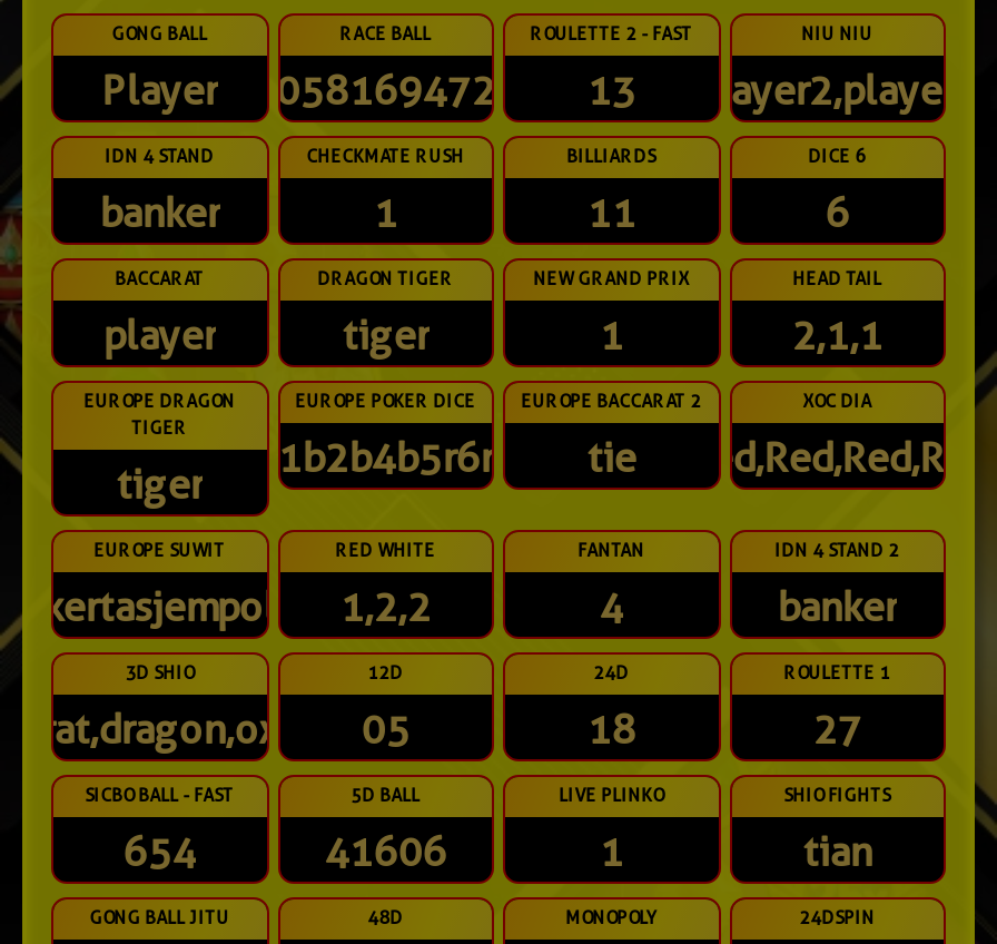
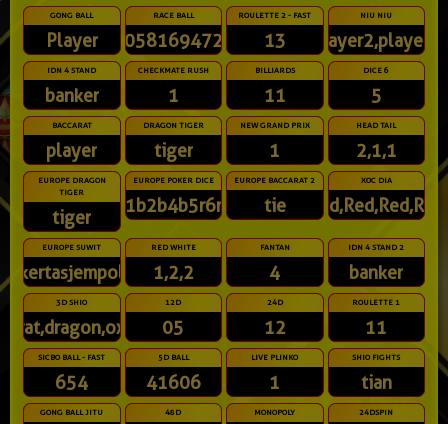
- 6
+ 5

- 18
+ 12

- 27
+ 11
